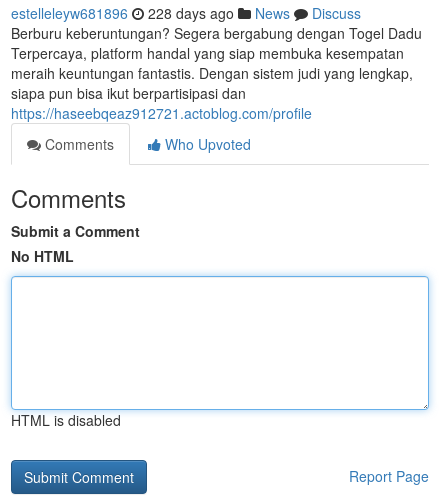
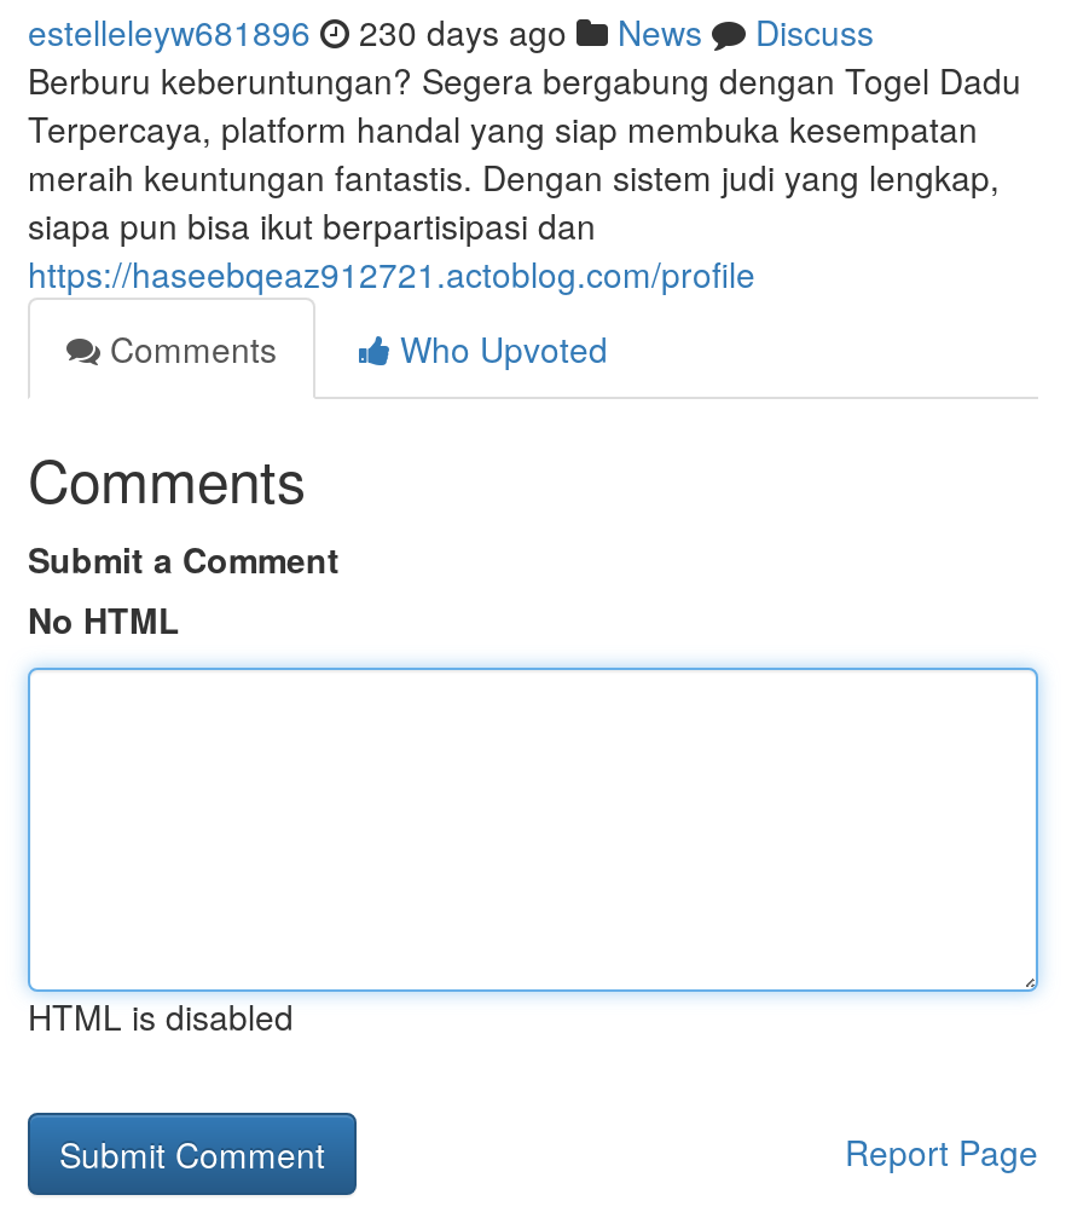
- estelleleyw681896 228 days ago News Discuss
+ estelleleyw681896 230 days ago News Discuss
